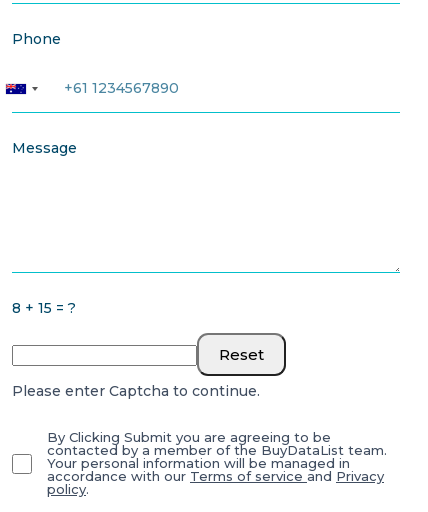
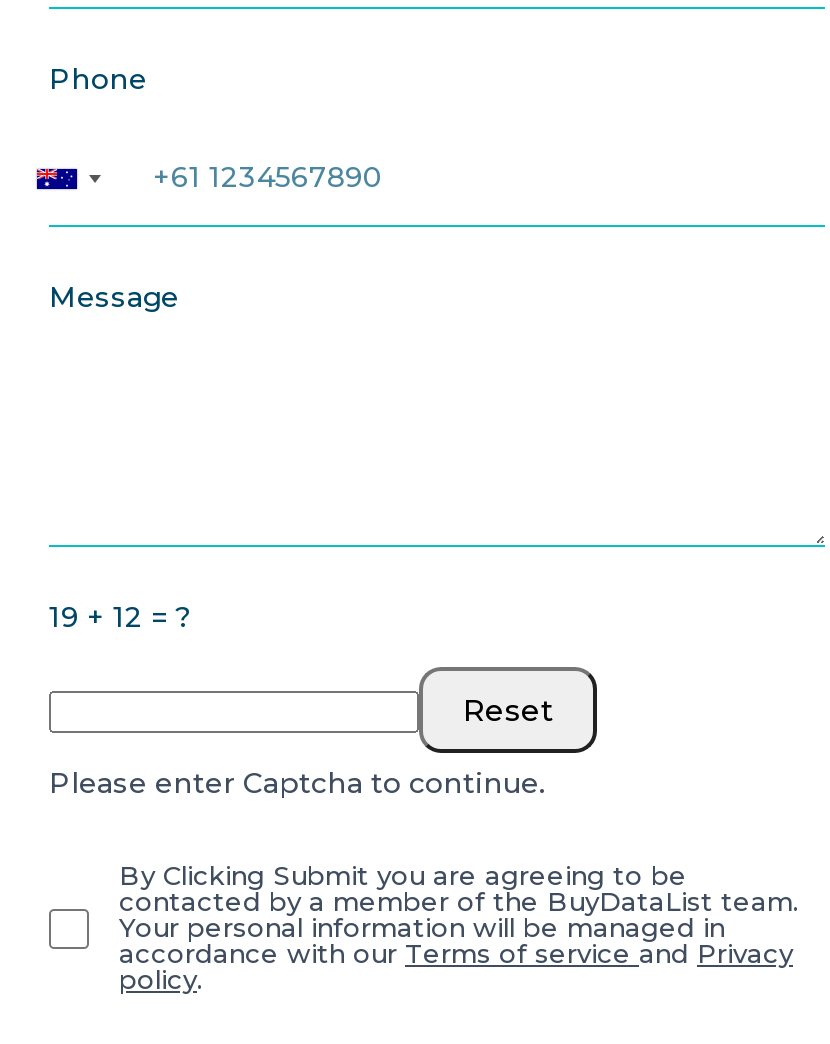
- 8 + 15 = ?
+ 19 + 12 = ?
